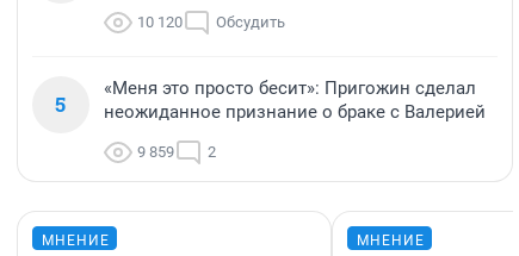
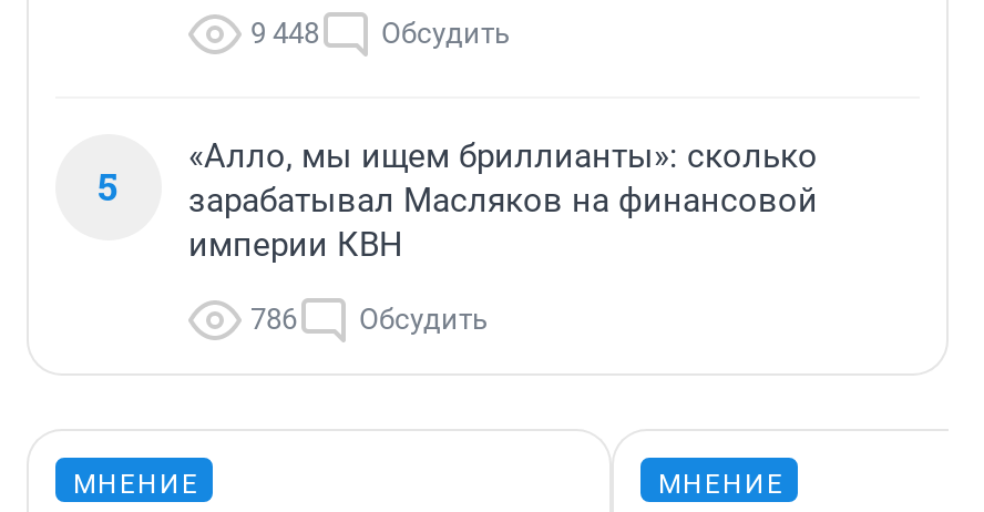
- 10 120 Обсудить
+ 9 448 Обсудить

- «Меня это просто бесит»: Пригожин сделал
- неожиданное признание о браке с Валерией
+ «Алло, мы ищем бриллианты»: сколько
+ зарабатывал Масляков на финансовой
+ империи КВН

- 9 859
- 2
+ 786
+ Обсудить
